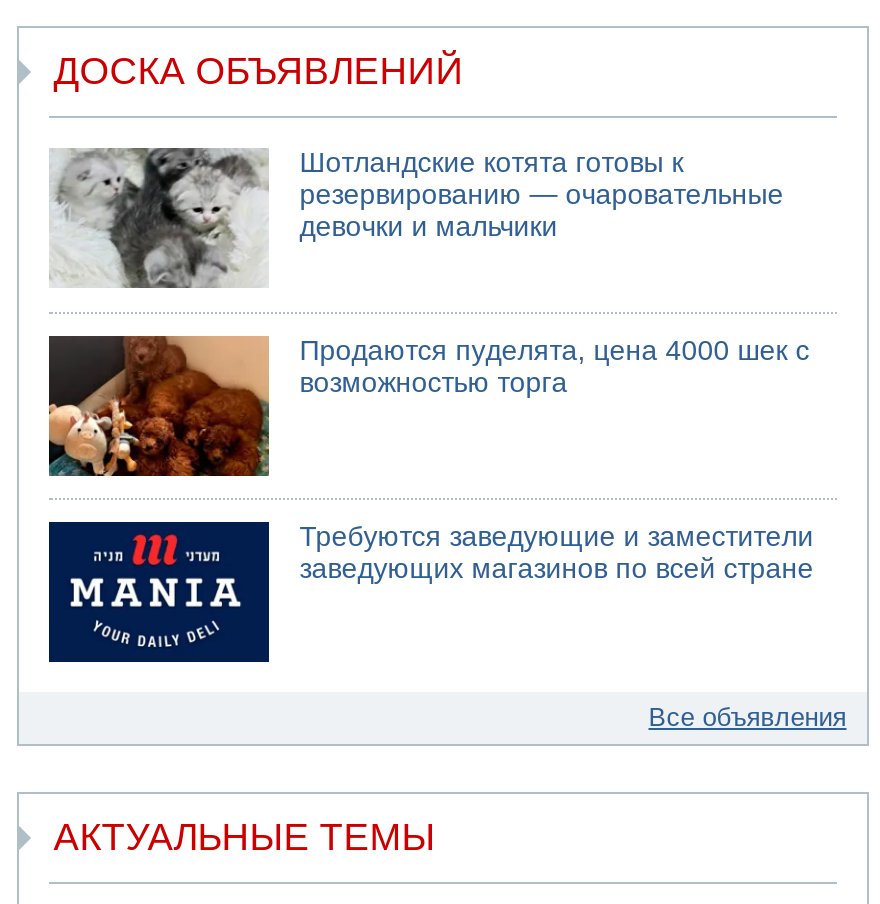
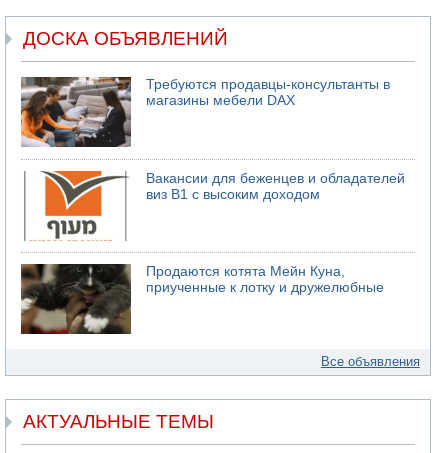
- [image]
- Шотландские котята готовы к
- резервированию — очаровательные
- девочки и мальчики
+ [image]
+ Требуются продавцы-консультанты в
+ магазины мебели DAX

- [image]
- Продаются пуделята, цена 4000 шек с
- возможностью торга
+ [image]
+ Вакансии для беженцев и обладателей
+ виз B1 с высоким доходом

- [image]
- Требуются заведующие и заместители
- заведующих магазинов по всей стране
+ [image]
+ Продаются котята Мейн Куна,
+ приученные к лотку и дружелюбные
